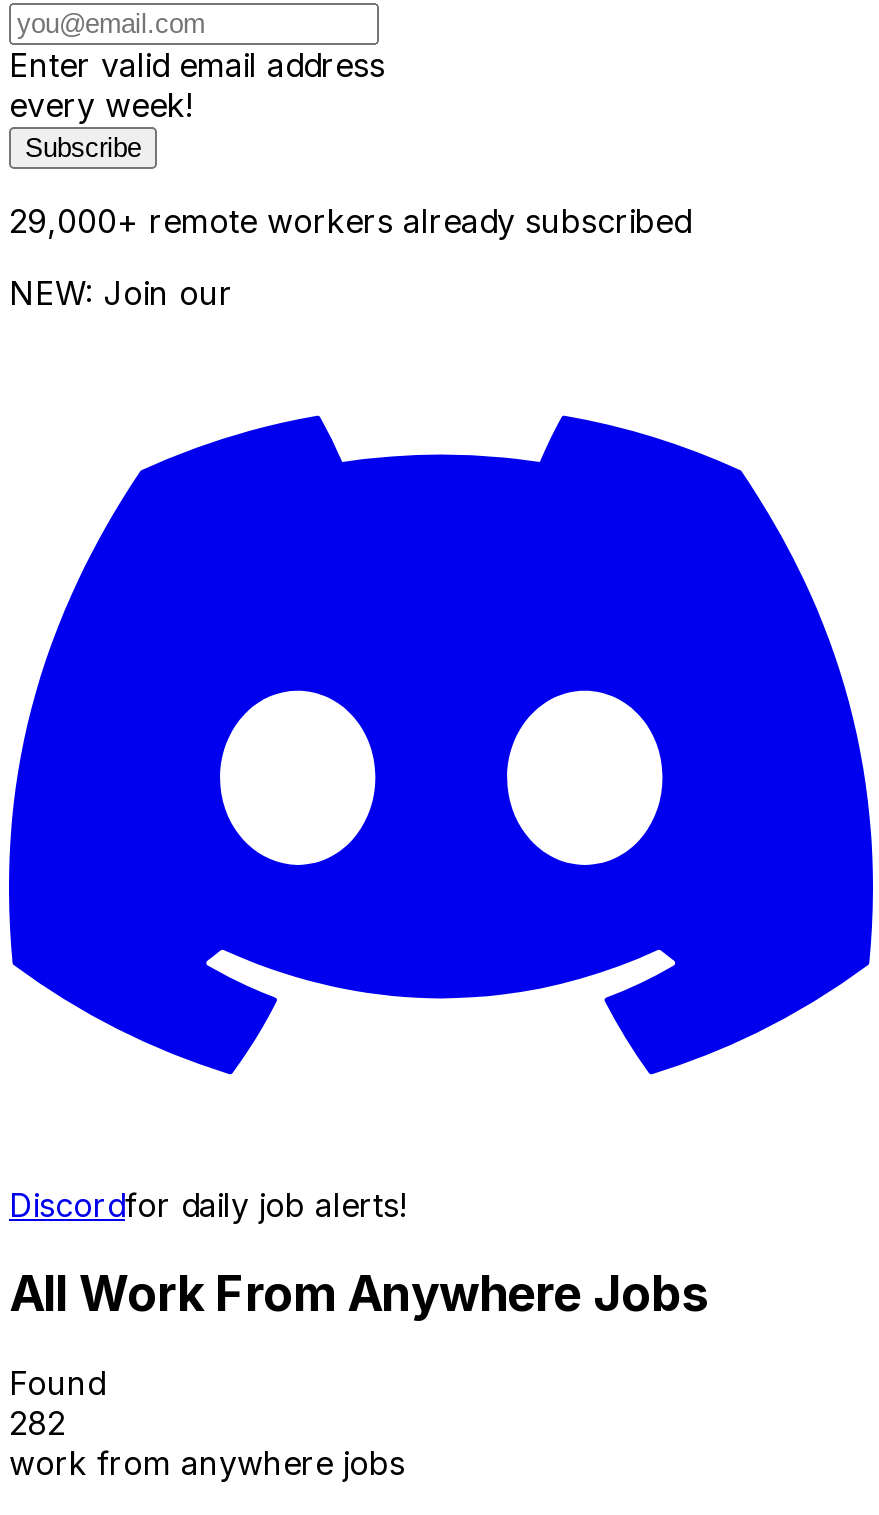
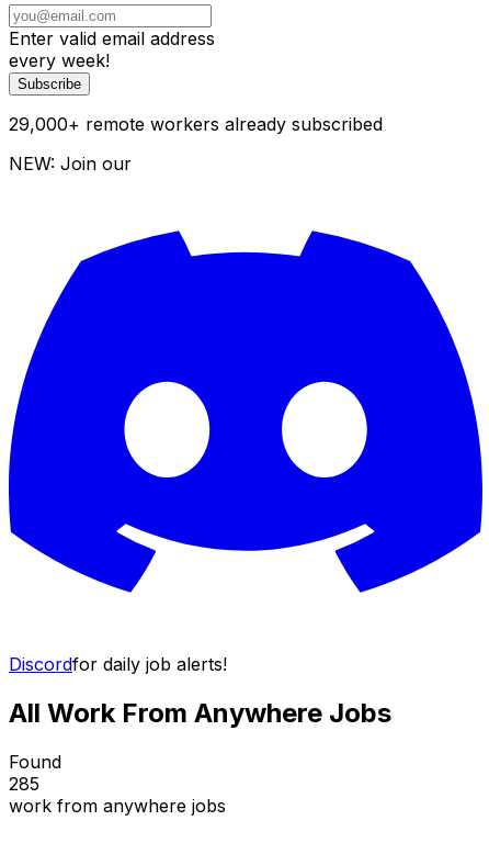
- 282
+ 285
